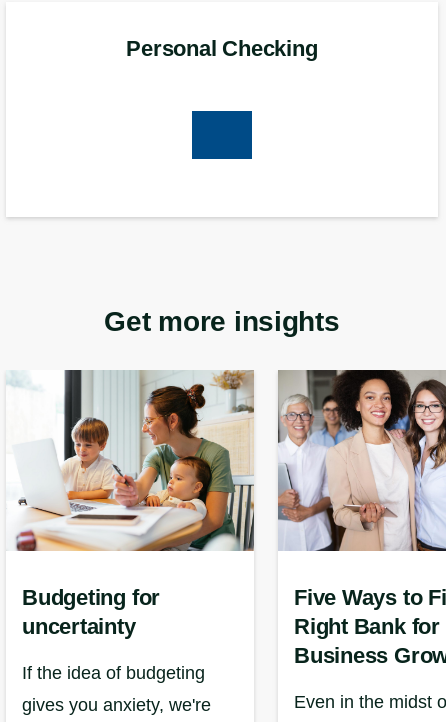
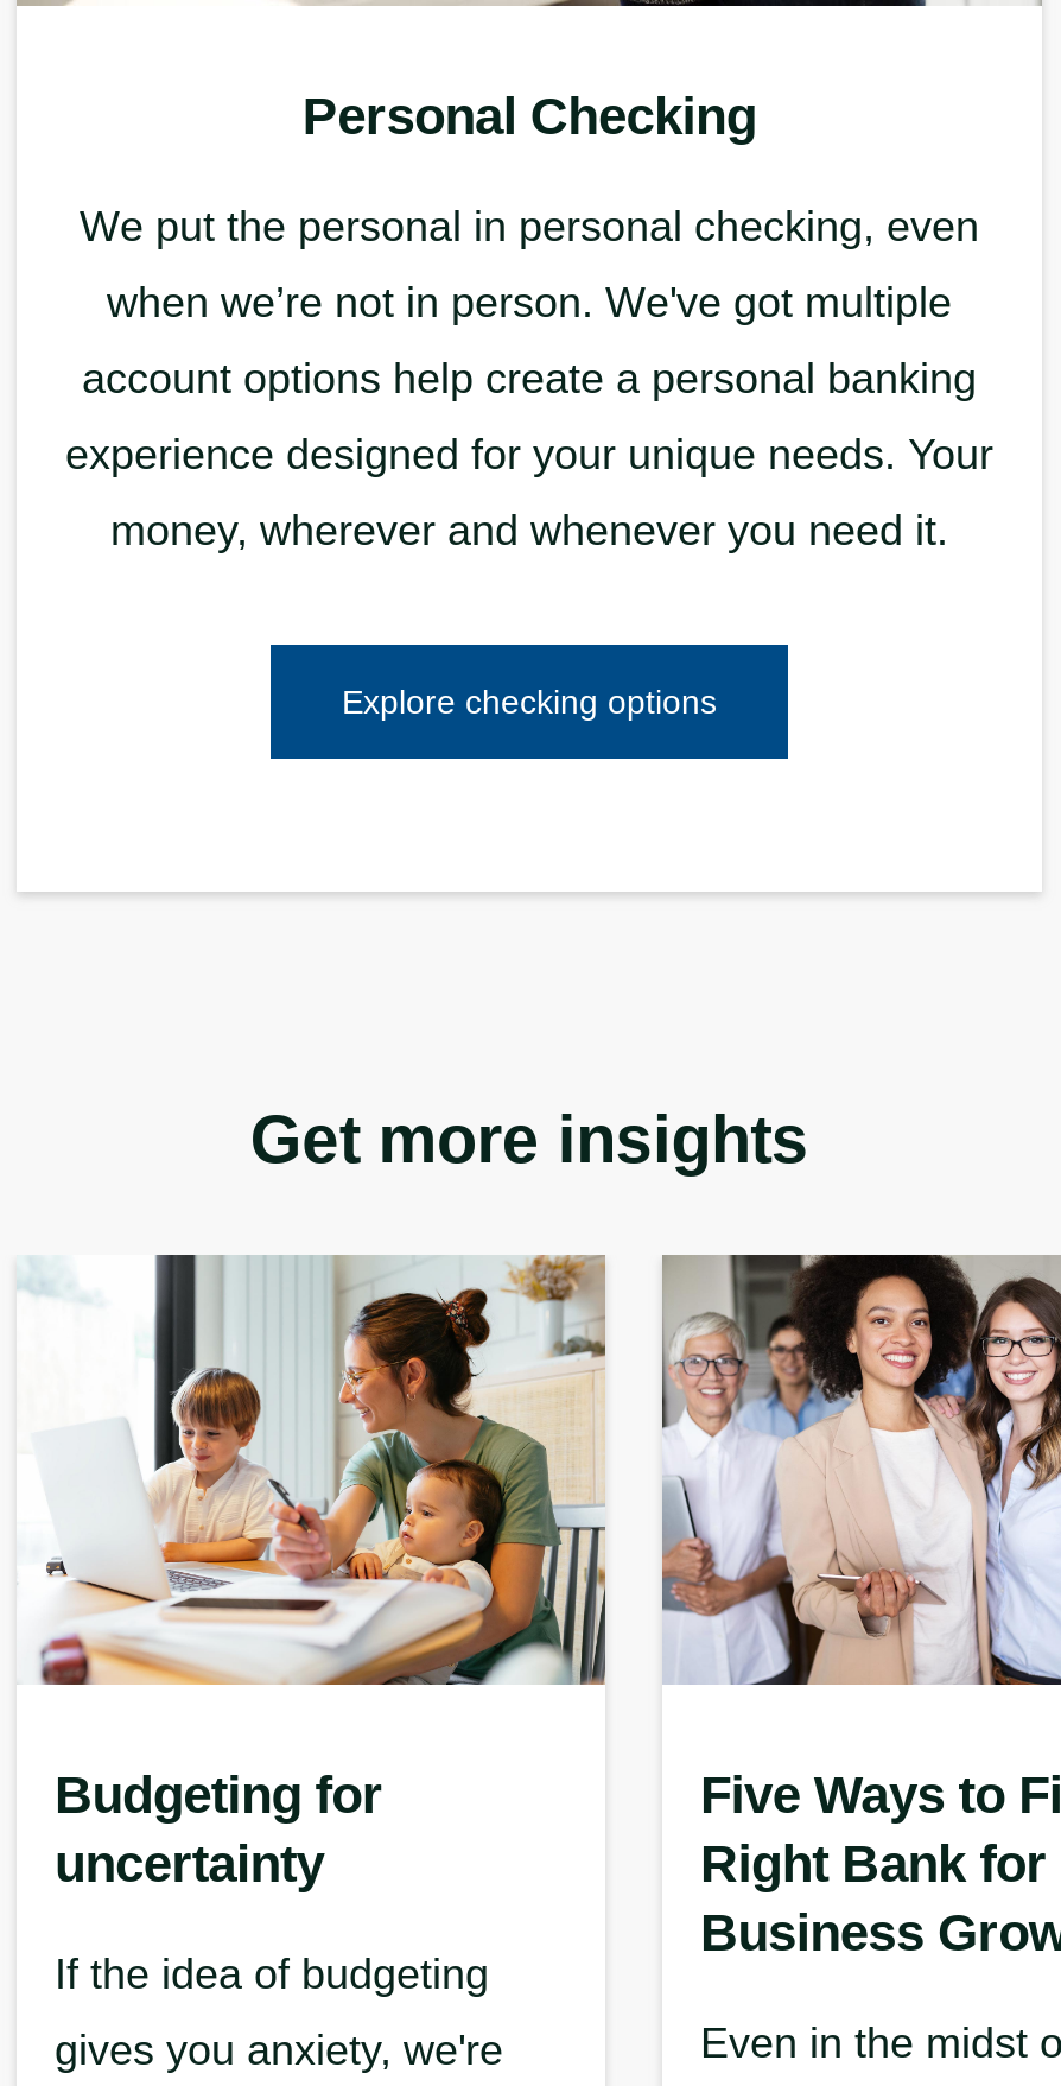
+ We put the personal in personal checking, even
+ when we’re not in person. We've got multiple
+ account options help create a personal banking
+ experience designed for your unique needs. Your
+ money, wherever and whenever you need it.

+ Explore checking options
